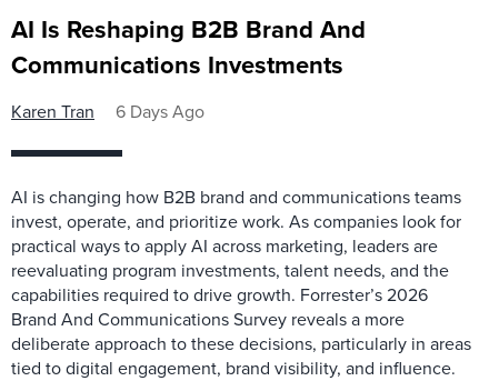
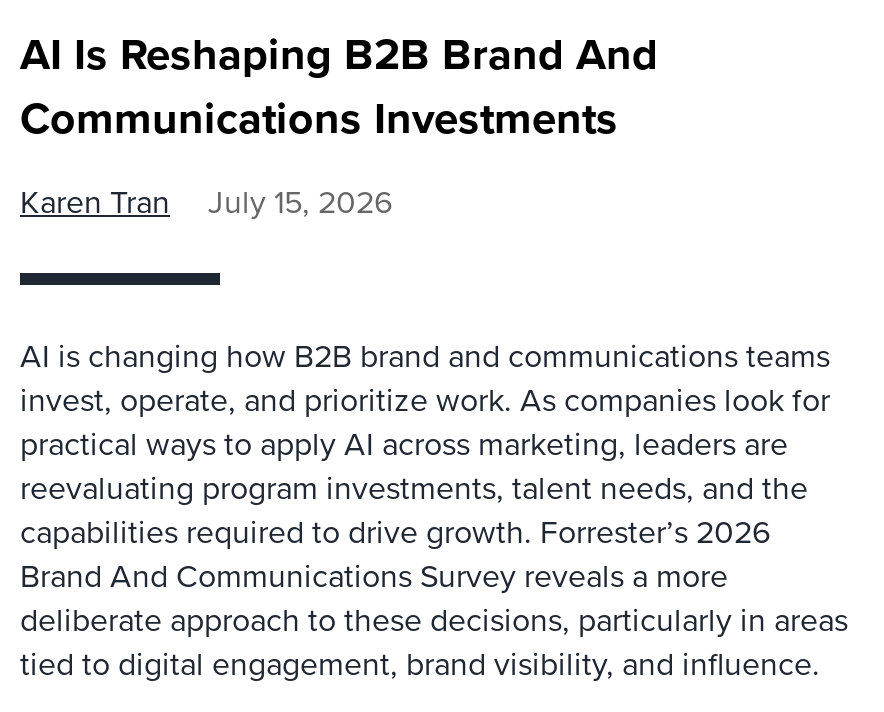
- Karen Tran 6 Days Ago
+ Karen Tran July 15, 2026
